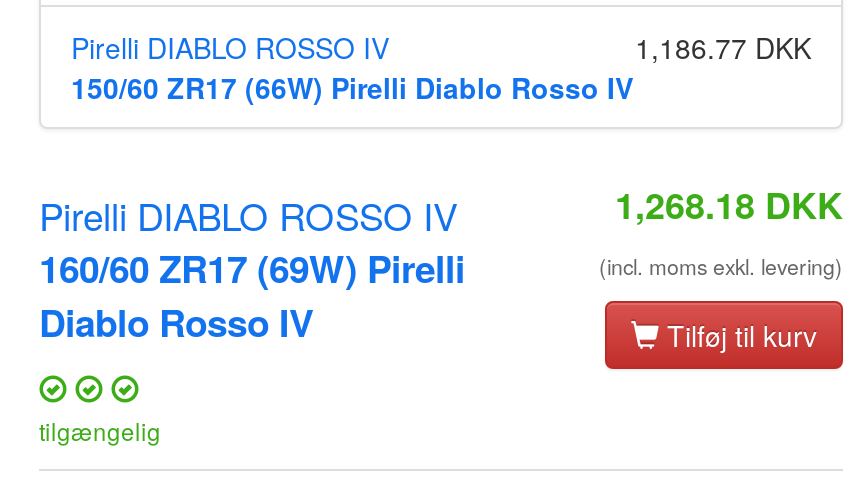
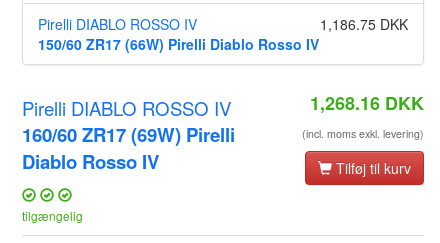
- 1,186.77 DKK
+ 1,186.75 DKK

- 1,268.18 DKK
+ 1,268.16 DKK
